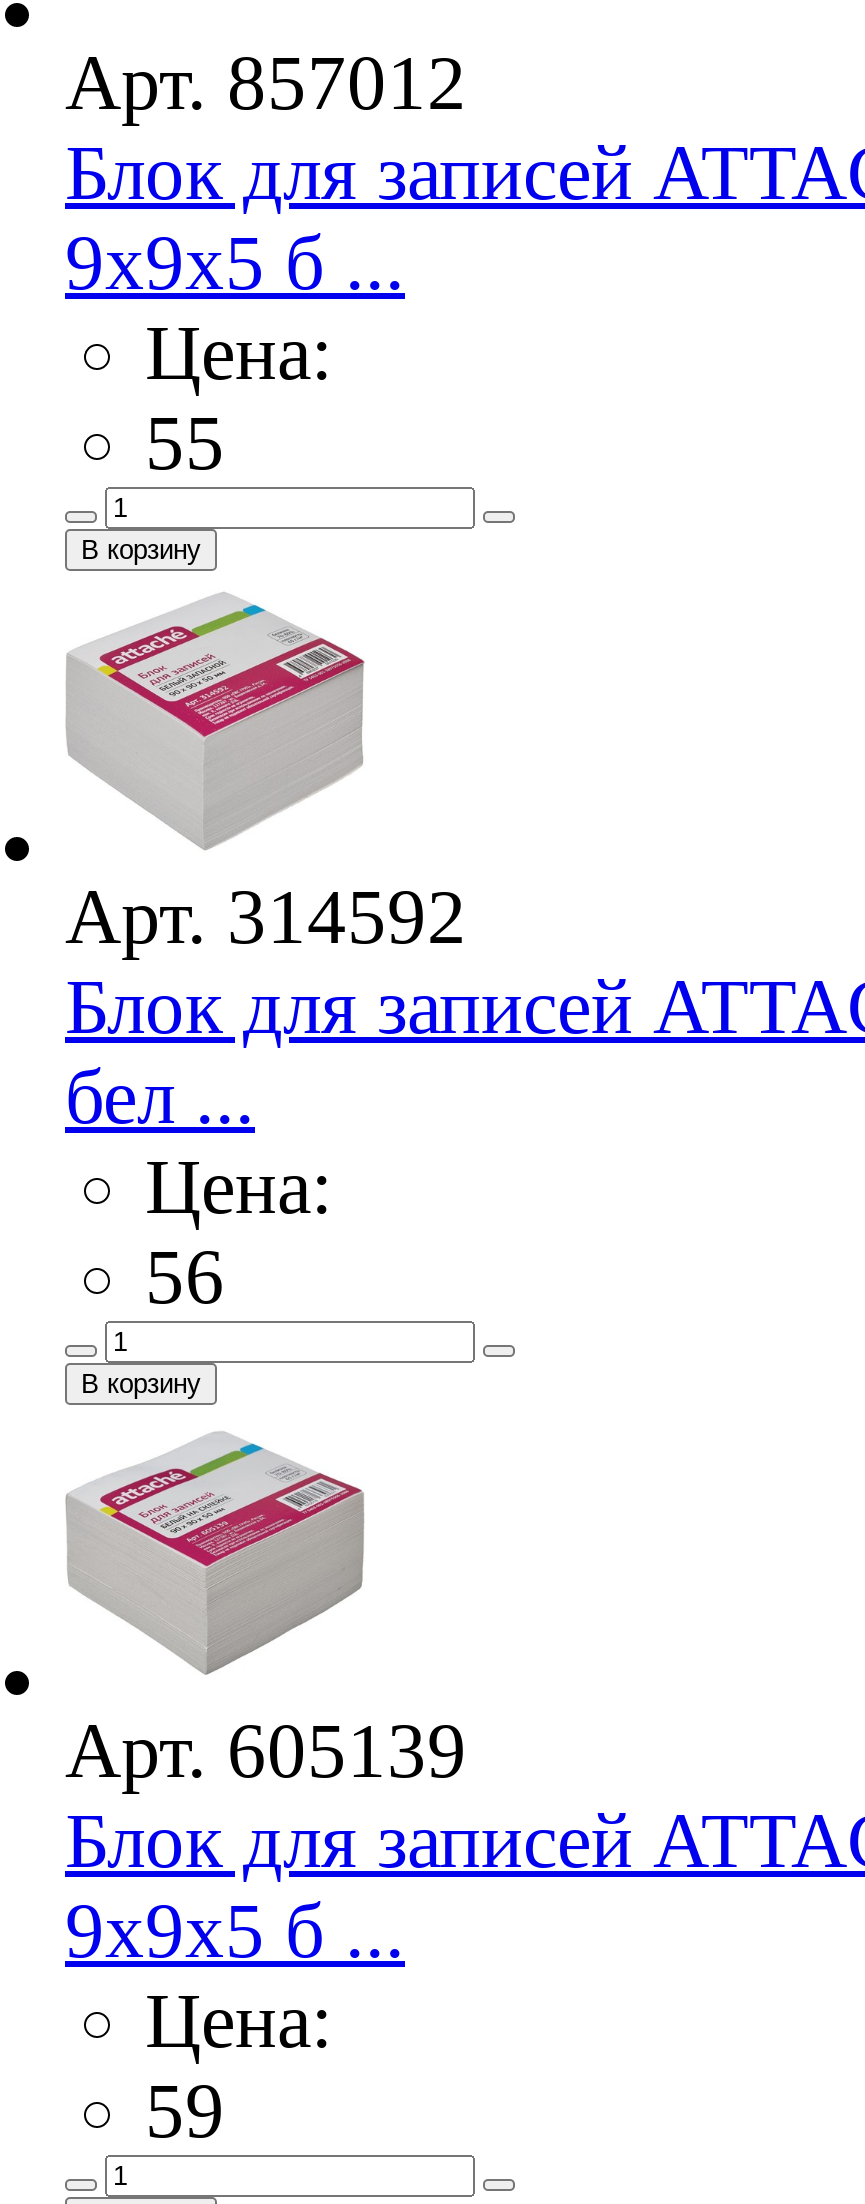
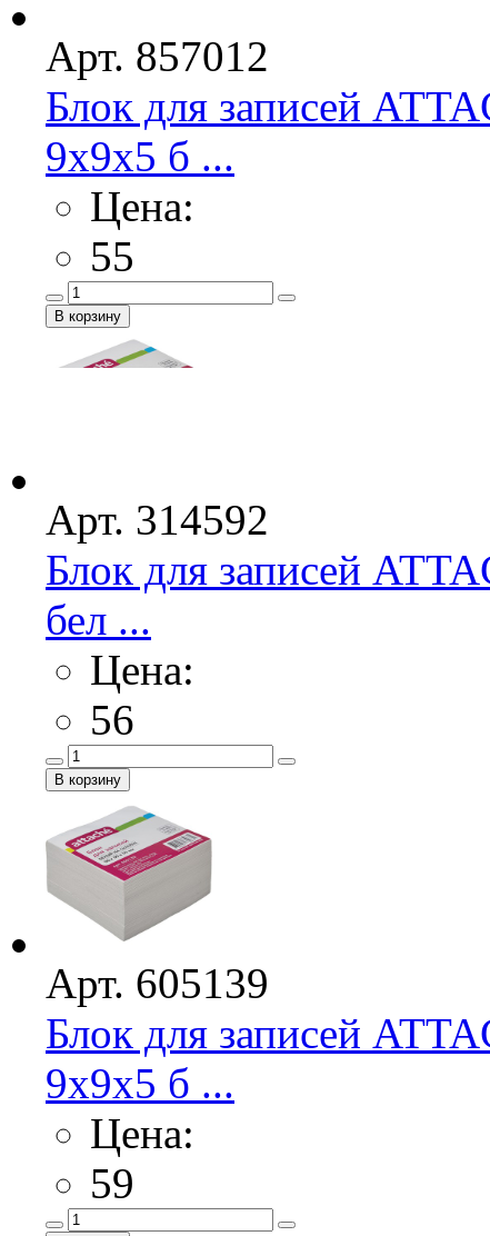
- [image]
